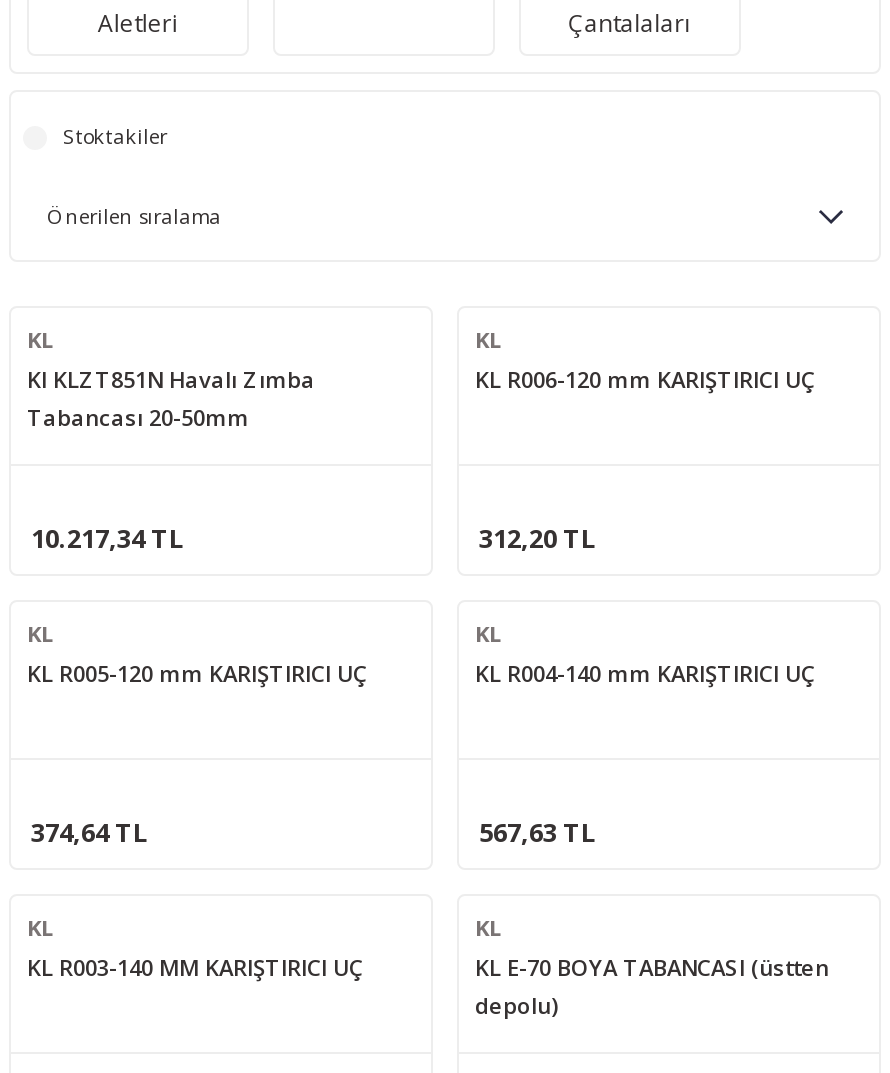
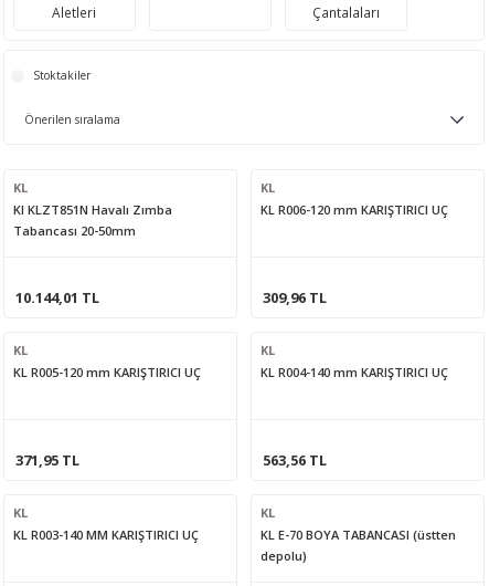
- 10.217,34 TL
+ 10.144,01 TL

- 312,20 TL
+ 309,96 TL

- 374,64 TL
+ 371,95 TL

- 567,63 TL
+ 563,56 TL
